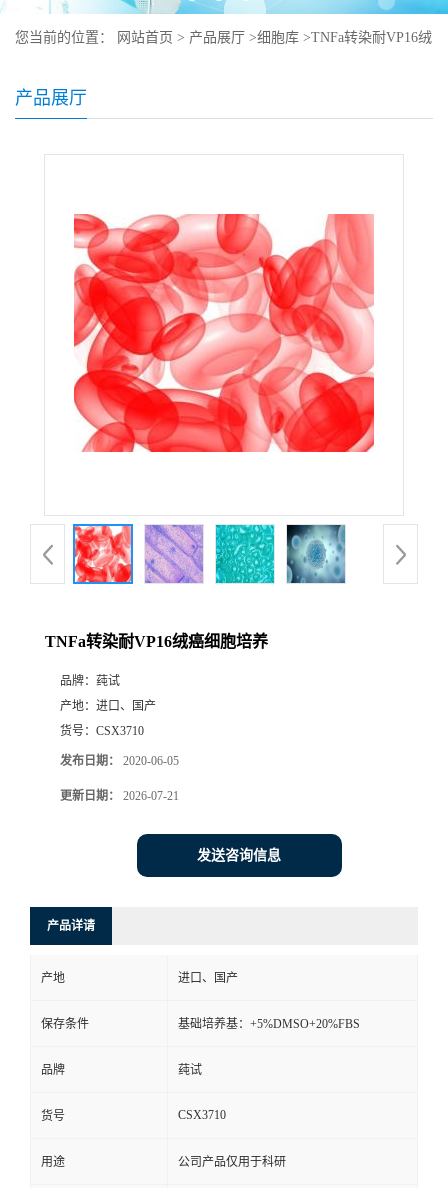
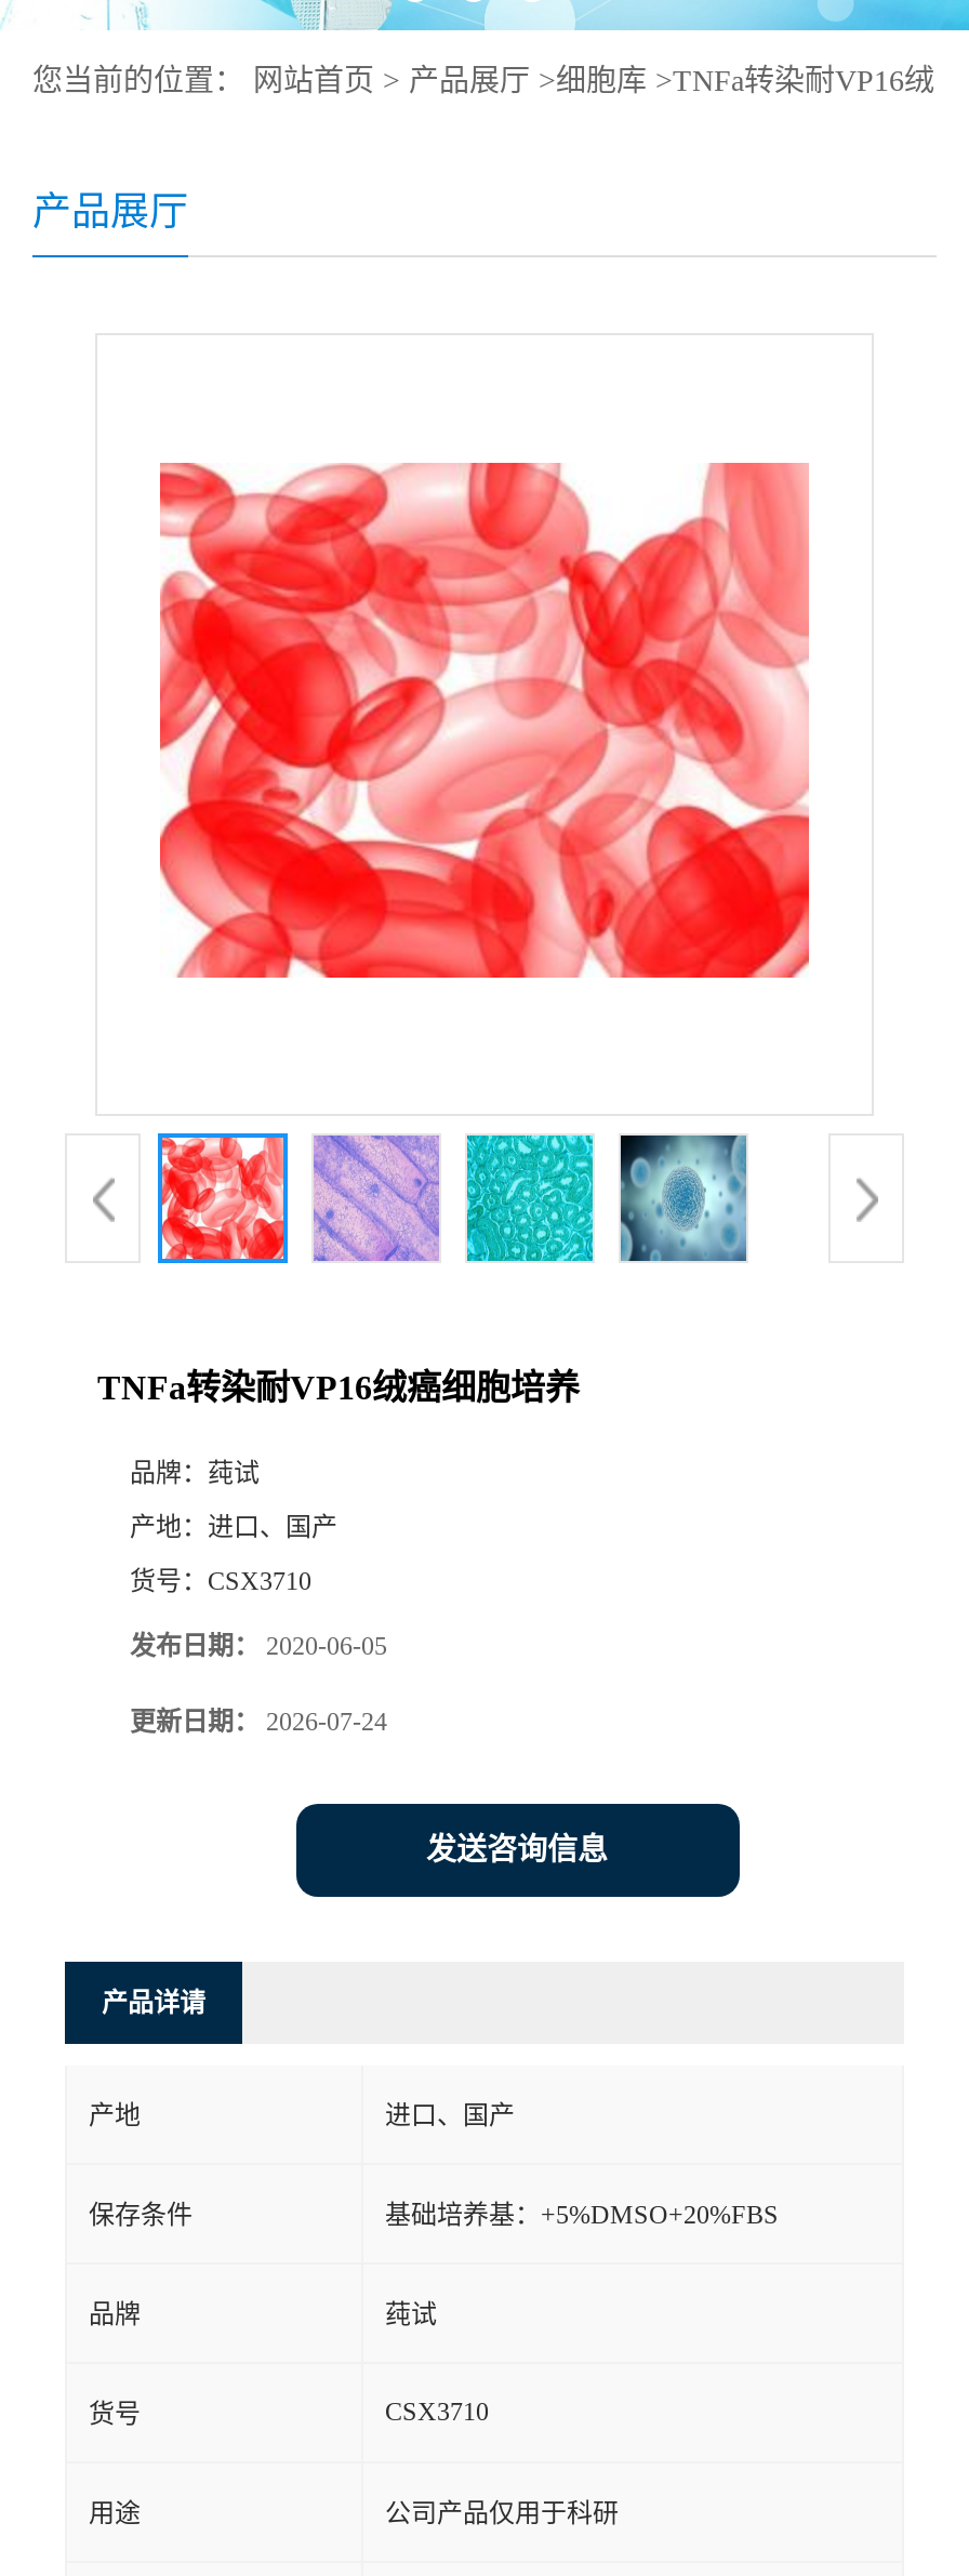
- 更新日期：2026-07-21
+ 更新日期：2026-07-24
